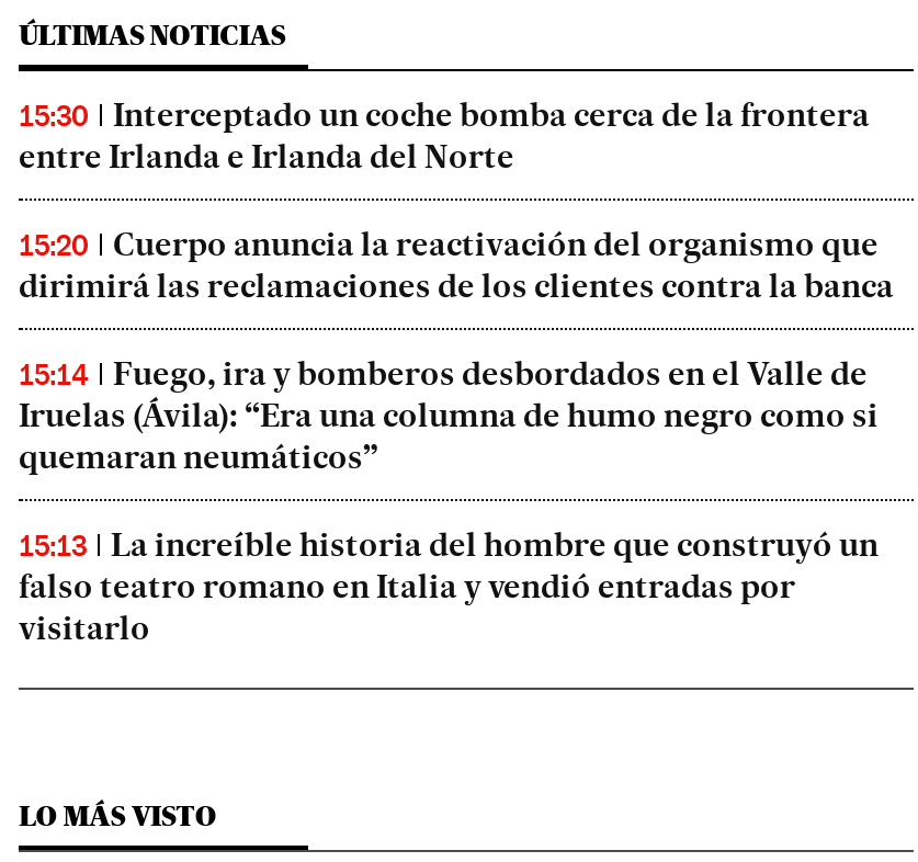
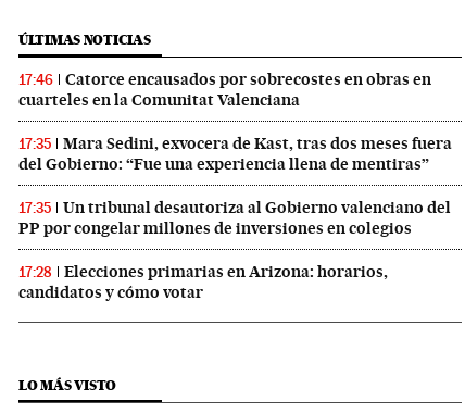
- 15:30
- Interceptado un coche bomba cerca de la frontera
- entre Irlanda e Irlanda del Norte
+ 17:46
+ Catorce encausados por sobrecostes en obras en
+ cuarteles en la Comunitat Valenciana

- 15:20
- Cuerpo anuncia la reactivación del organismo que
- dirimirá las reclamaciones de los clientes contra la banca
+ 17:35
+ Mara Sedini, exvocera de Kast, tras dos meses fuera
+ del Gobierno: “Fue una experiencia llena de mentiras”

- 15:14
- Fuego, ira y bomberos desbordados en el Valle de
- Iruelas (Ávila): “Era una columna de humo negro como si
- quemaran neumáticos”
+ 17:35
+ Un tribunal desautoriza al Gobierno valenciano del
+ PP por congelar millones de inversiones en colegios

- 15:13
- La increíble historia del hombre que construyó un
- falso teatro romano en Italia y vendió entradas por
- visitarlo
+ 17:28
+ Elecciones primarias en Arizona: horarios,
+ candidatos y cómo votar
